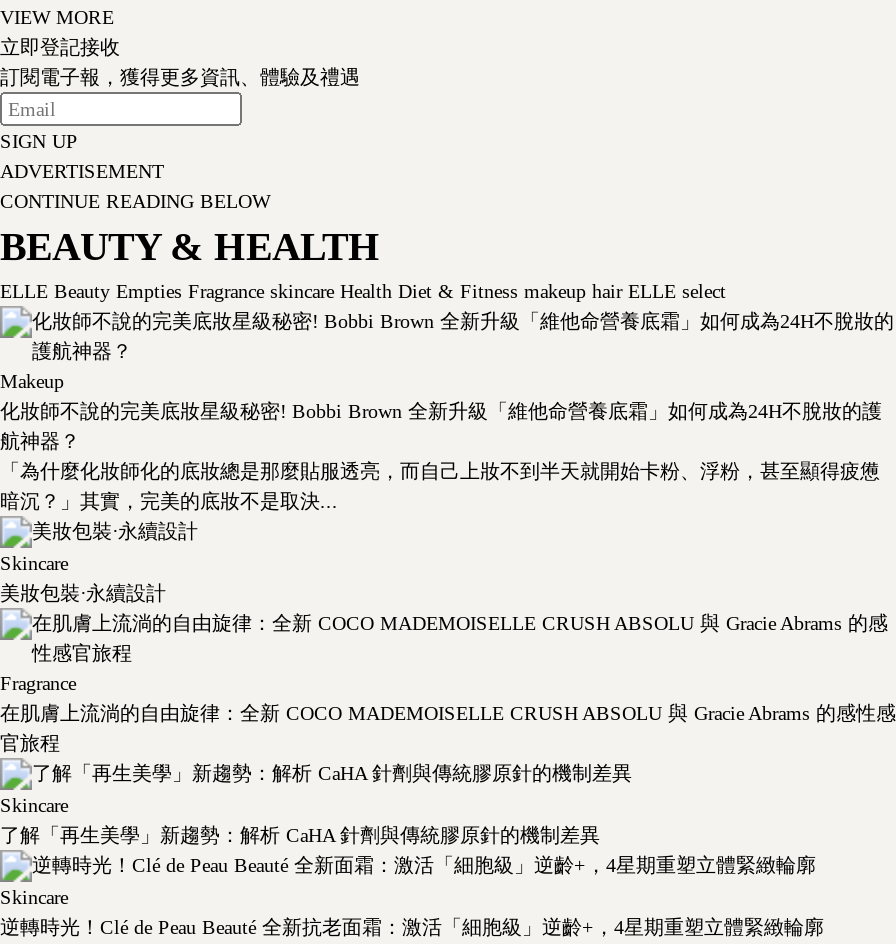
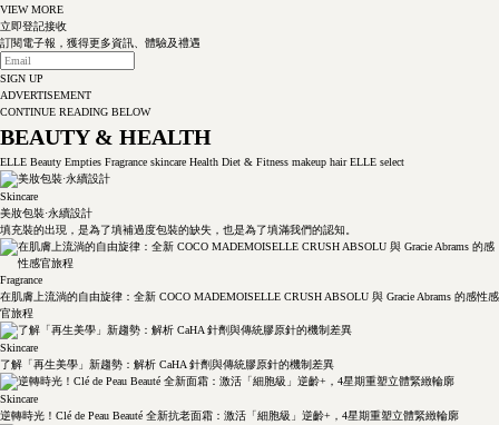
- Makeup
- 化妝師不說的完美底妝星級秘密! Bobbi Brown 全新升級「維他命營養底霜」如何成為24H不脫妝的護
- 航神器？
- 「為什麼化妝師化的底妝總是那麼貼服透亮，而自己上妝不到半天就開始卡粉、浮粉，甚至顯得疲憊
- 暗沉？」其實，完美的底妝不是取決...

+ 填充裝的出現，是為了填補過度包裝的缺失，也是為了填滿我們的認知。
